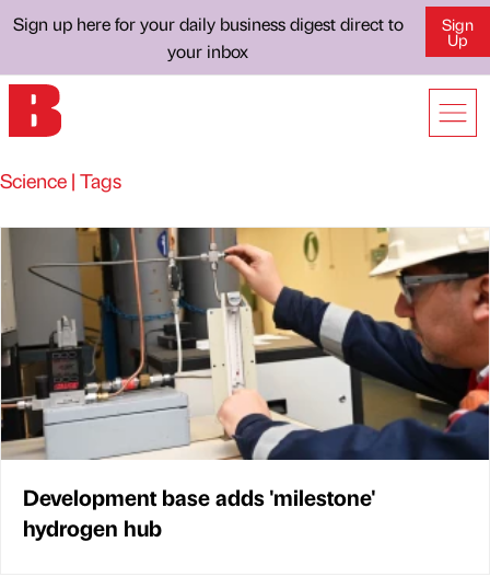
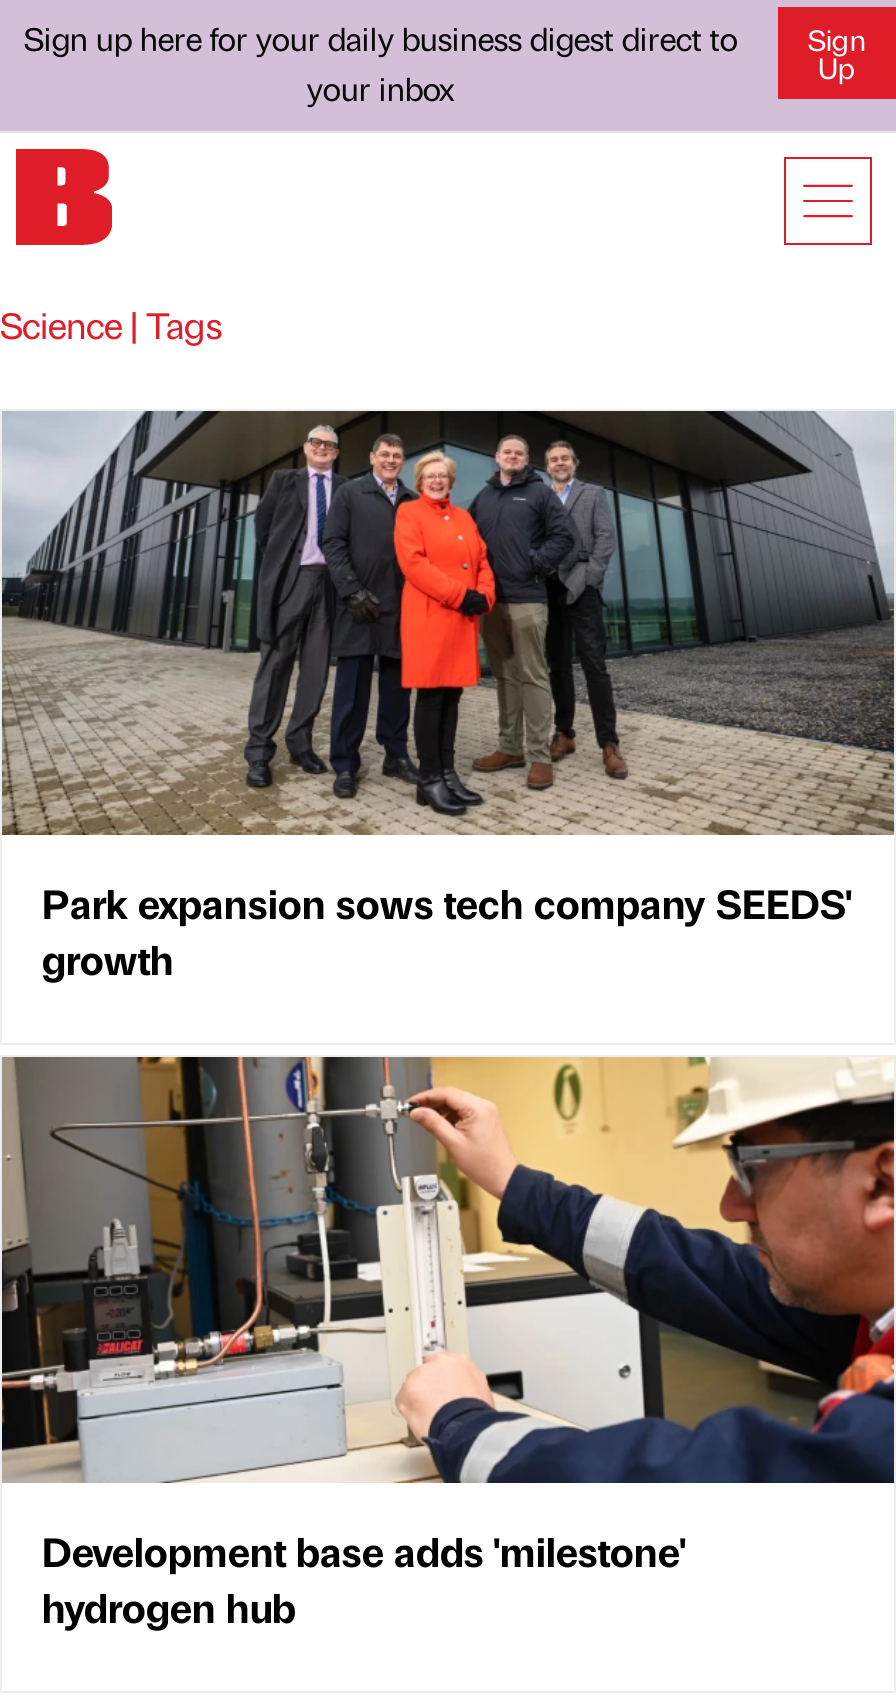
+ [image]
+ Park expansion sows tech company SEEDS'
+ growth
